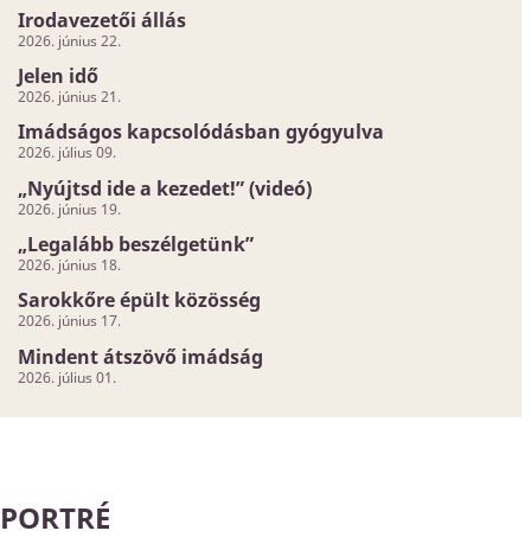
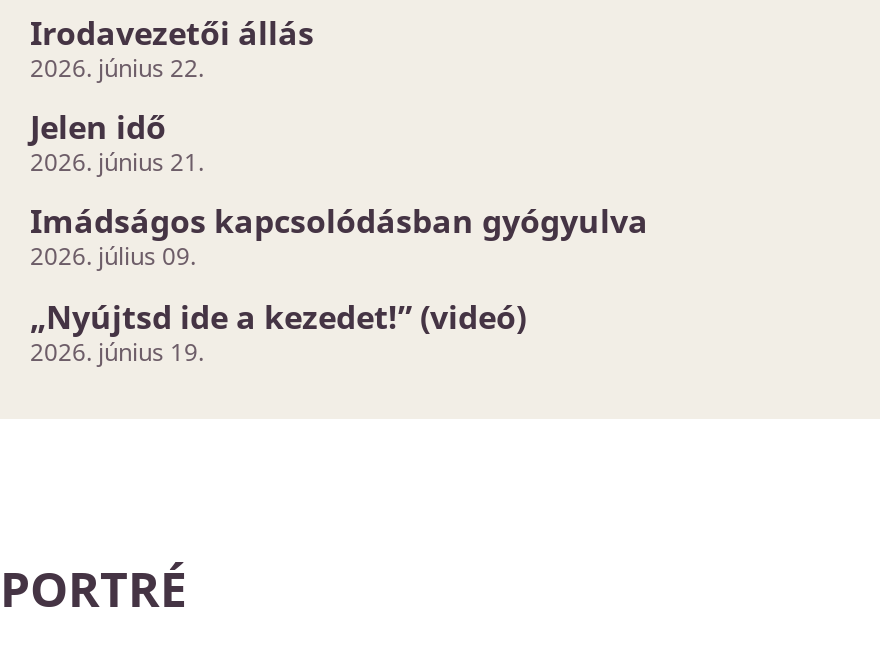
- „Legalább beszélgetünk”
- 2026. június 18.
- Sarokkőre épült közösség
- 2026. június 17.
- Mindent átszövő imádság
- 2026. július 01.
